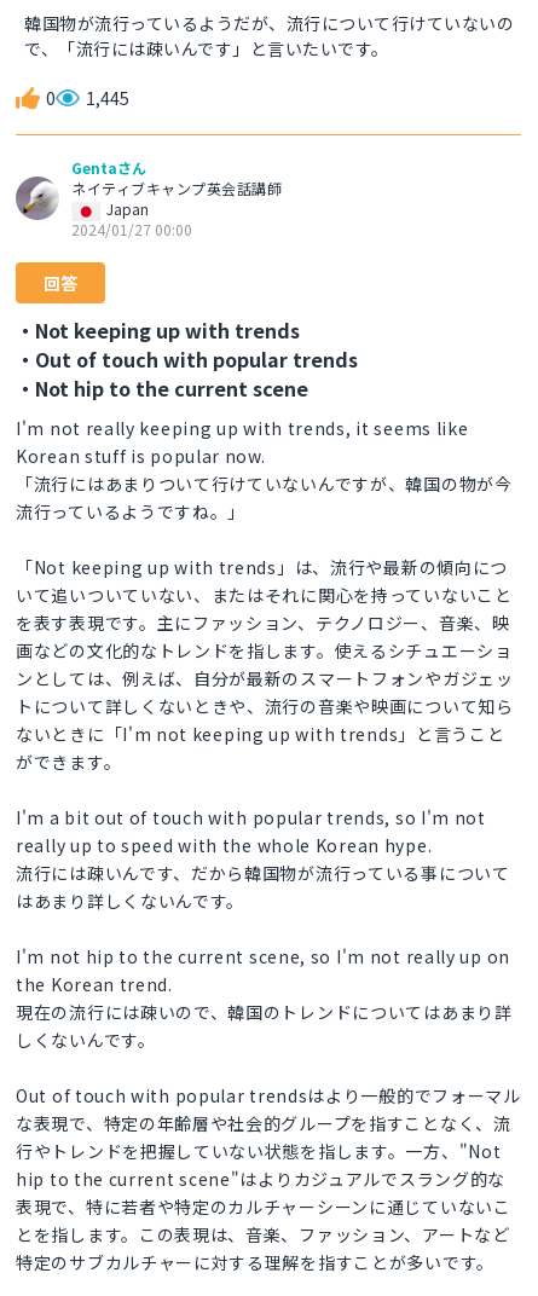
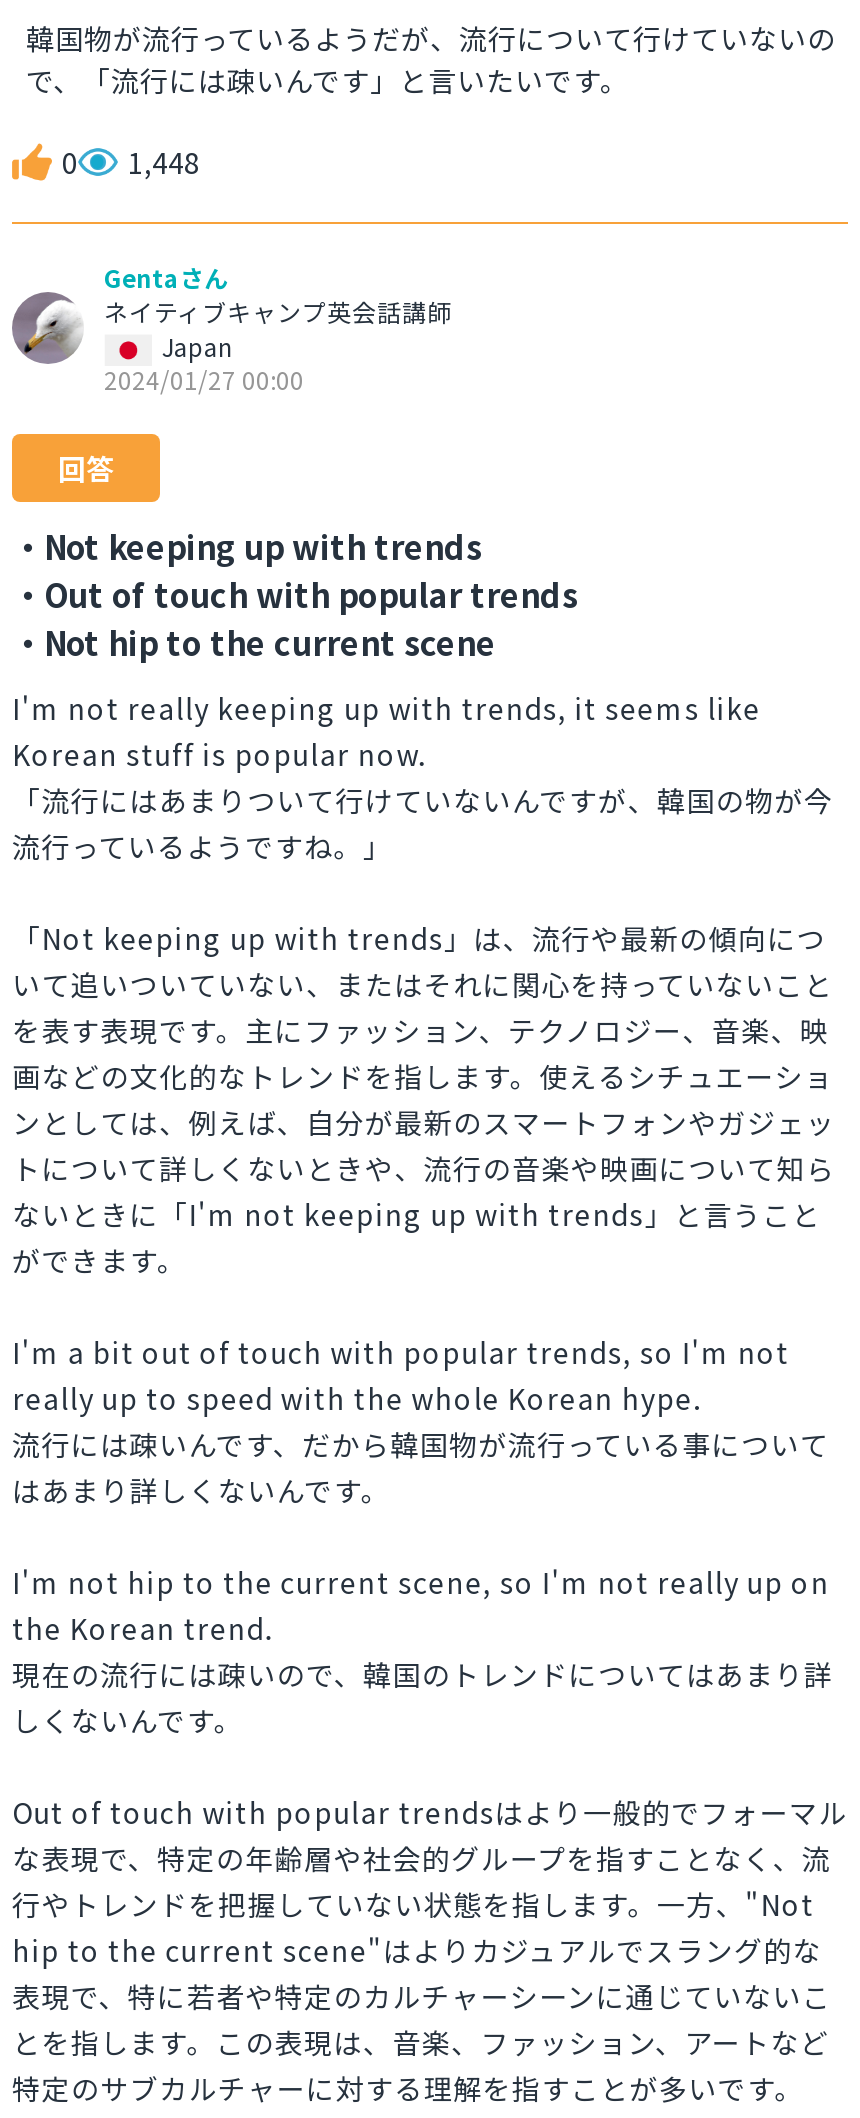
- 0 1,445
+ 0 1,448
